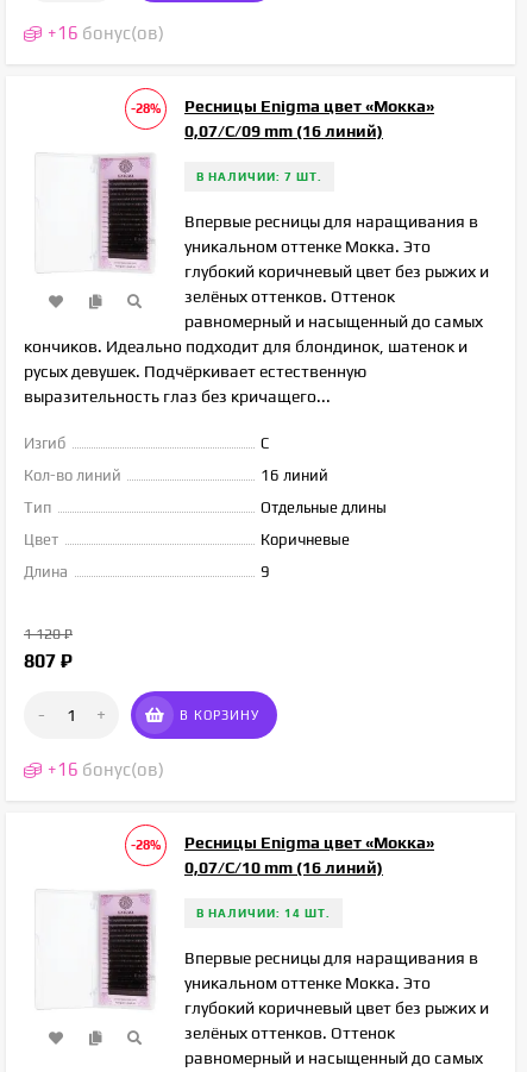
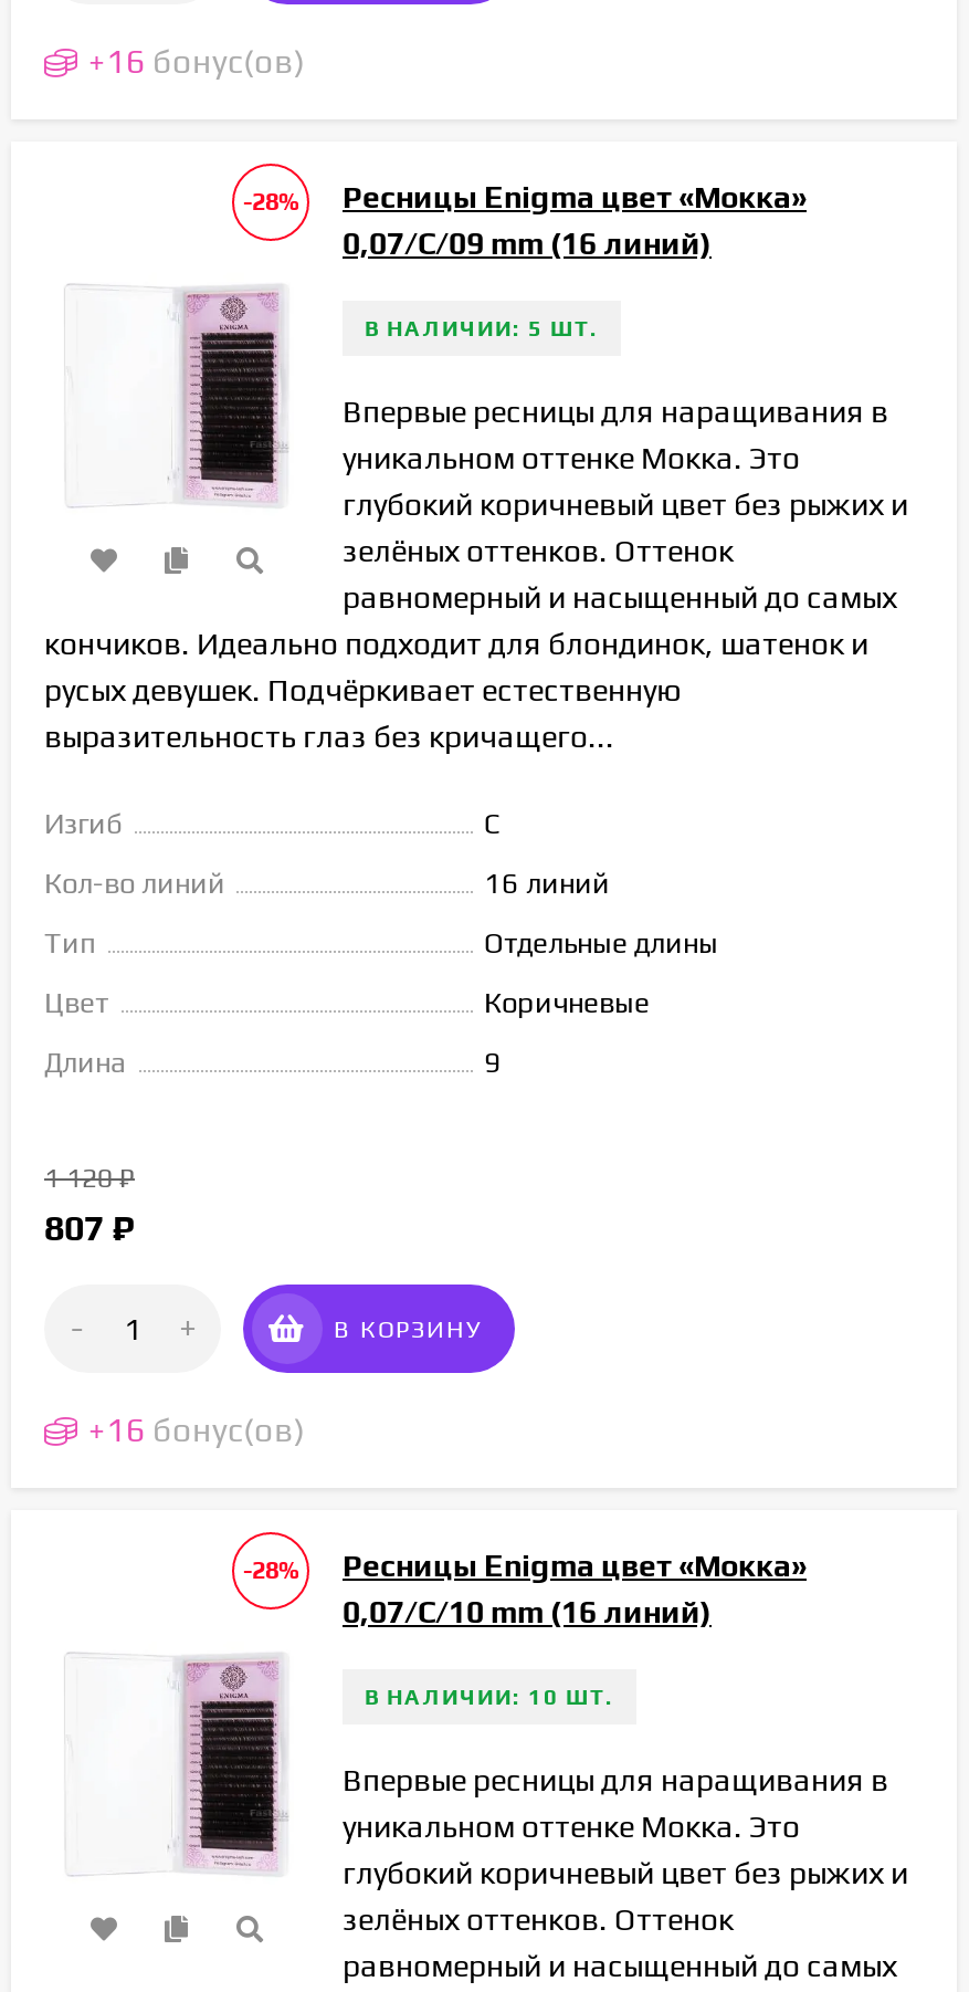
- В НАЛИЧИИ: 7 ШТ.
+ В НАЛИЧИИ: 5 ШТ.

- В НАЛИЧИИ: 14 ШТ.
+ В НАЛИЧИИ: 10 ШТ.
